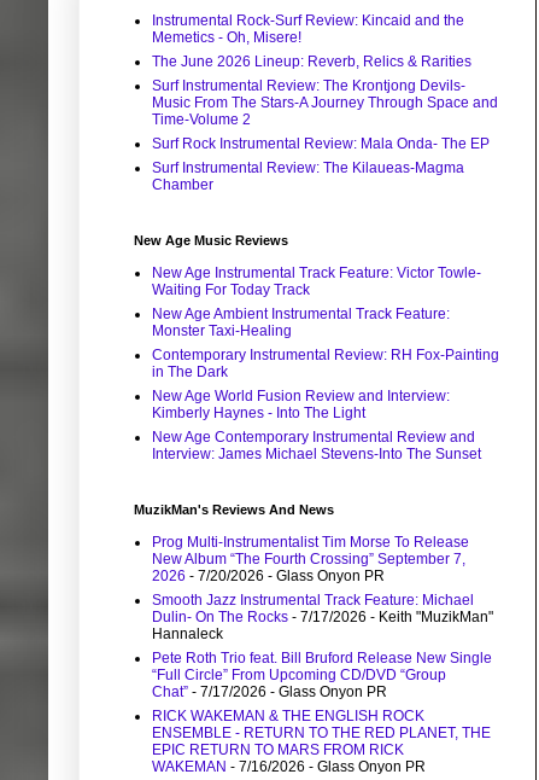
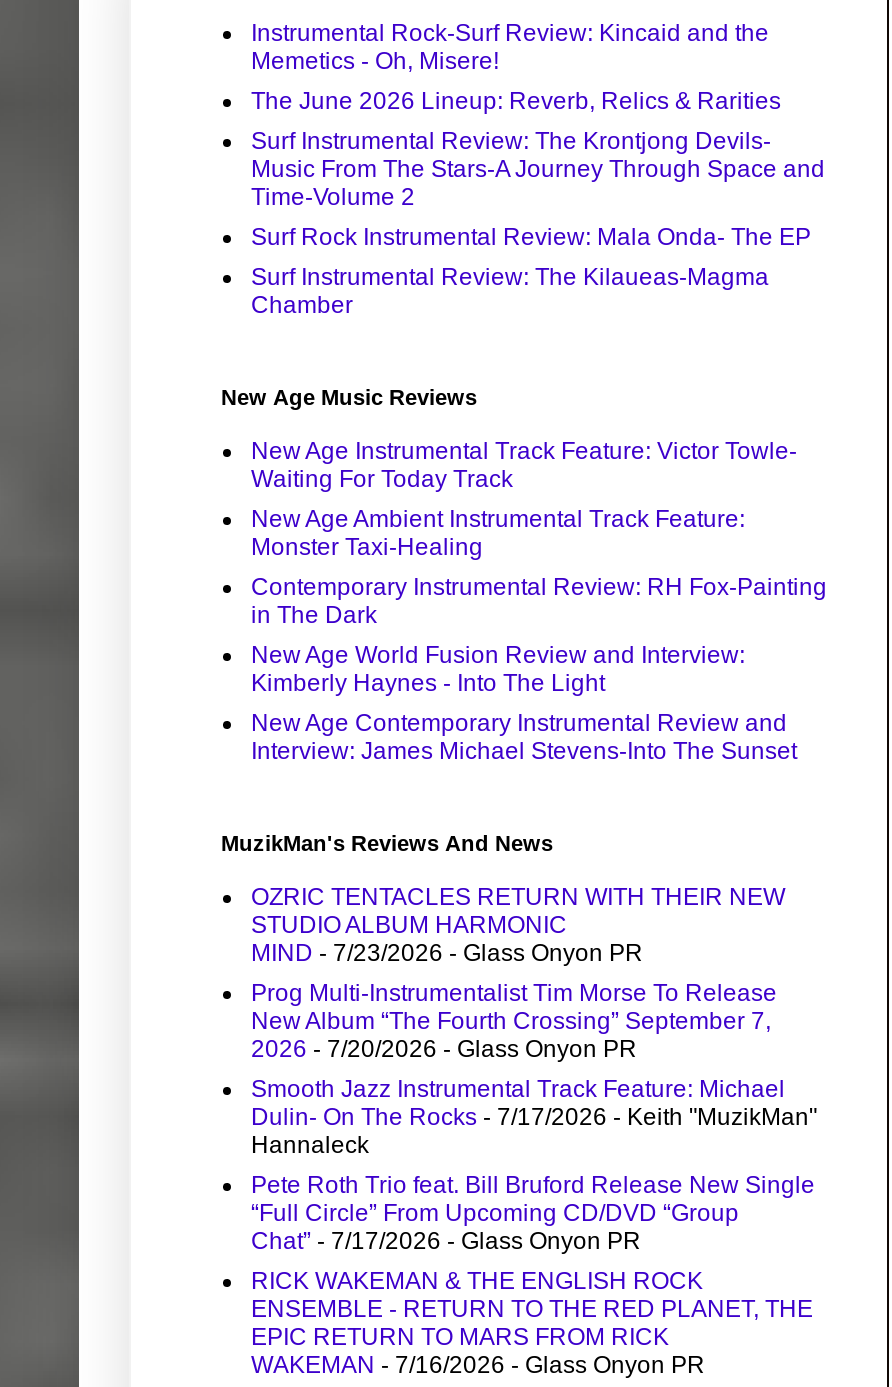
+ OZRIC TENTACLES RETURN WITH THEIR NEW
+ STUDIO ALBUM HARMONIC
+ MIND - 7/23/2026 - Glass Onyon PR
